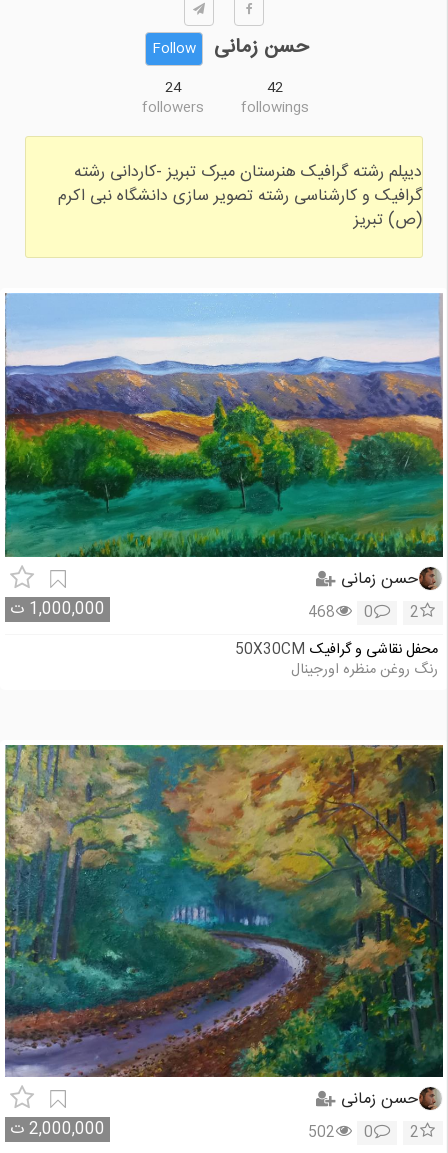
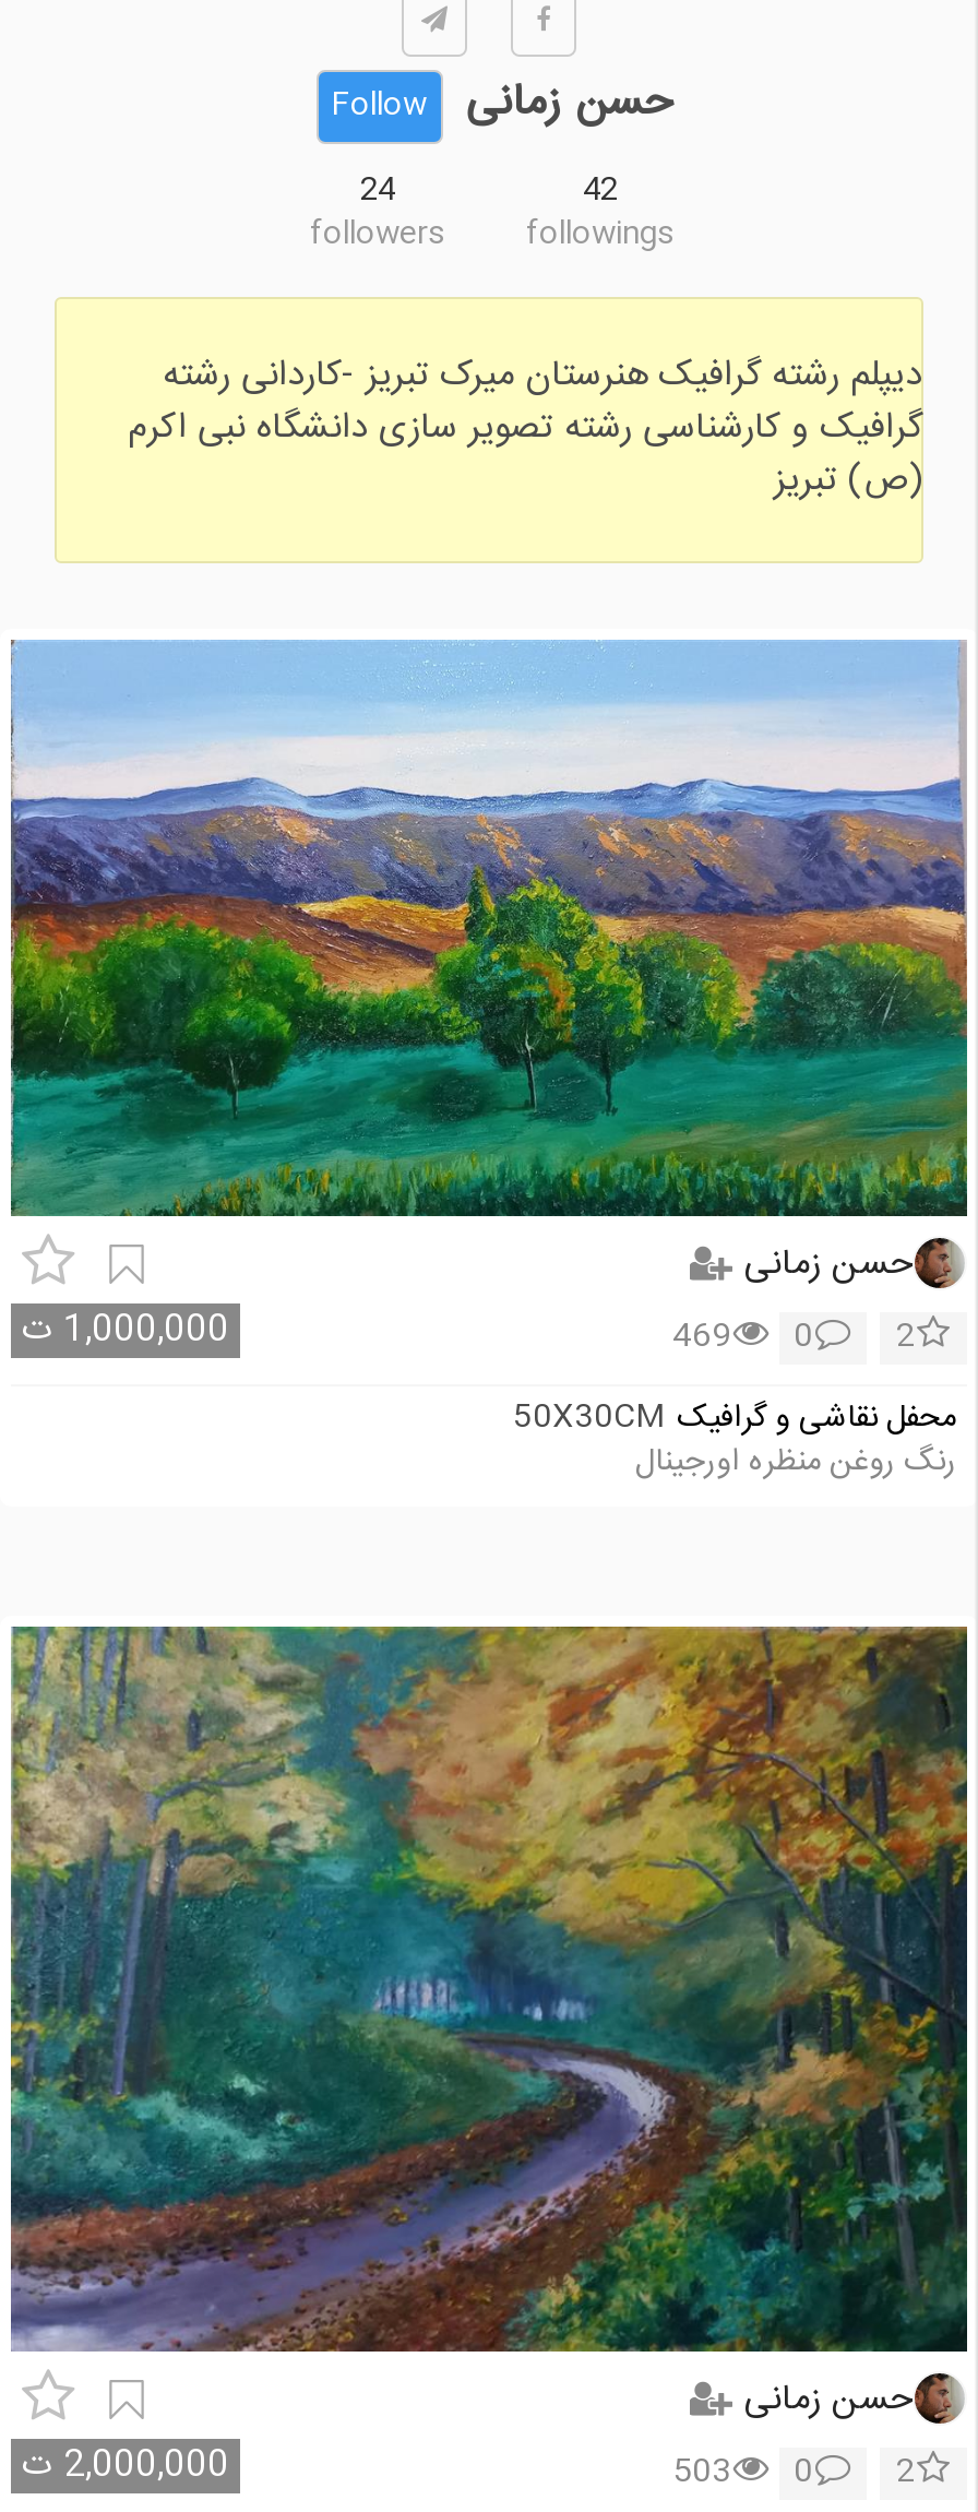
- 468 0 2
+ 469 0 2

- 502 0 2
+ 503 0 2
